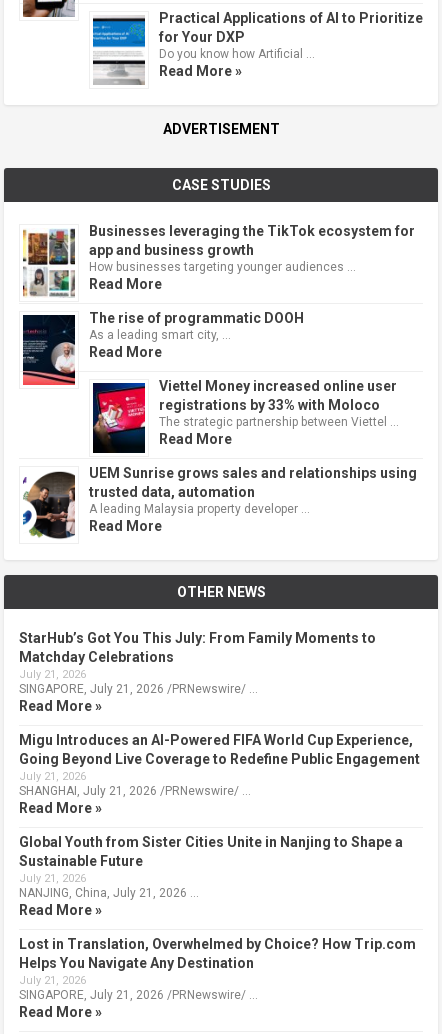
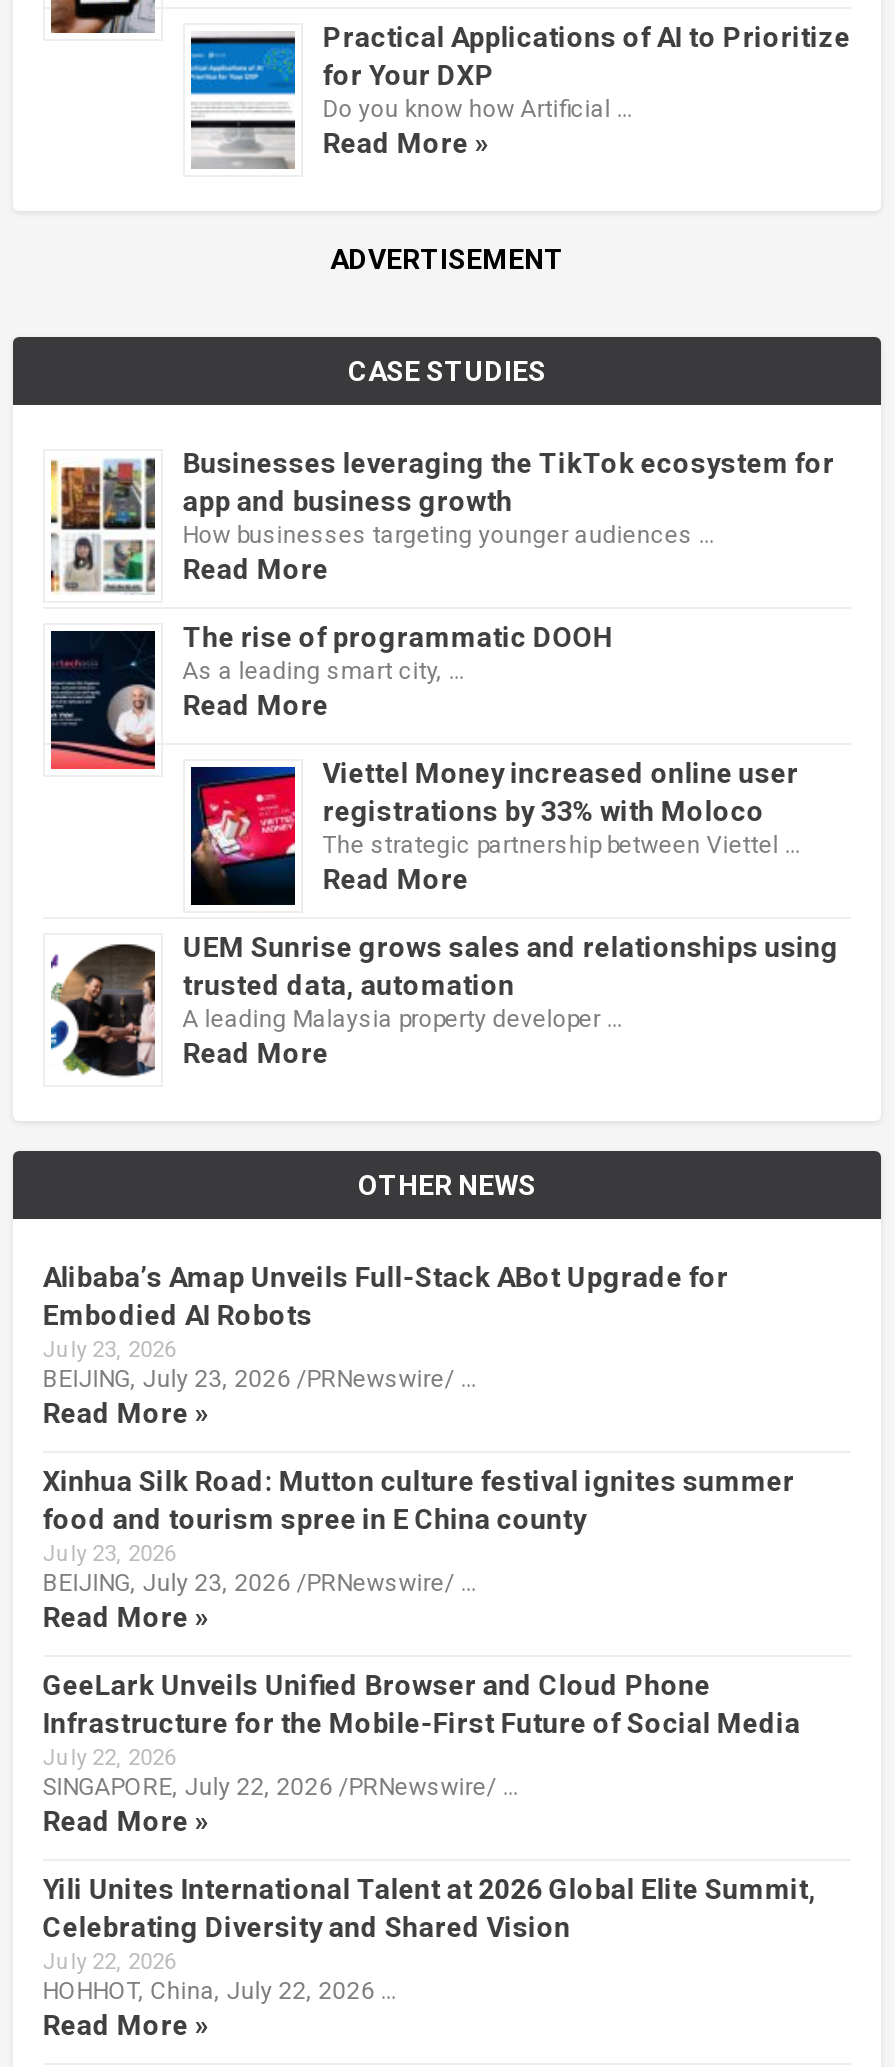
- StarHub’s Got You This July: From Family Moments to
- Matchday Celebrations
- July 21, 2026
- SINGAPORE, July 21, 2026 /PRNewswire/ …
+ Alibaba’s Amap Unveils Full-Stack ABot Upgrade for
+ Embodied AI Robots
+ July 23, 2026
+ BEIJING, July 23, 2026 /PRNewswire/ …

- Migu Introduces an AI-Powered FIFA World Cup Experience,
- Going Beyond Live Coverage to Redefine Public Engagement
- July 21, 2026
- SHANGHAI, July 21, 2026 /PRNewswire/ …
+ Xinhua Silk Road: Mutton culture festival ignites summer
+ food and tourism spree in E China county
+ July 23, 2026
+ BEIJING, July 23, 2026 /PRNewswire/ …

- Global Youth from Sister Cities Unite in Nanjing to Shape a
- Sustainable Future
- July 21, 2026
- NANJING, China, July 21, 2026 …
+ GeeLark Unveils Unified Browser and Cloud Phone
+ Infrastructure for the Mobile-First Future of Social Media
+ July 22, 2026
+ SINGAPORE, July 22, 2026 /PRNewswire/ …

- Lost in Translation, Overwhelmed by Choice? How Trip.com
- Helps You Navigate Any Destination
- July 21, 2026
- SINGAPORE, July 21, 2026 /PRNewswire/ …
+ Yili Unites International Talent at 2026 Global Elite Summit,
+ Celebrating Diversity and Shared Vision
+ July 22, 2026
+ HOHHOT, China, July 22, 2026 …
